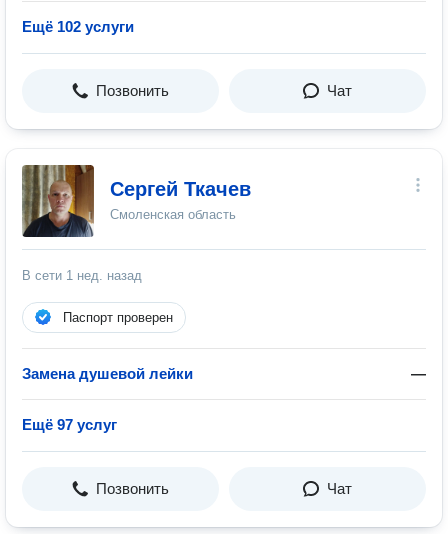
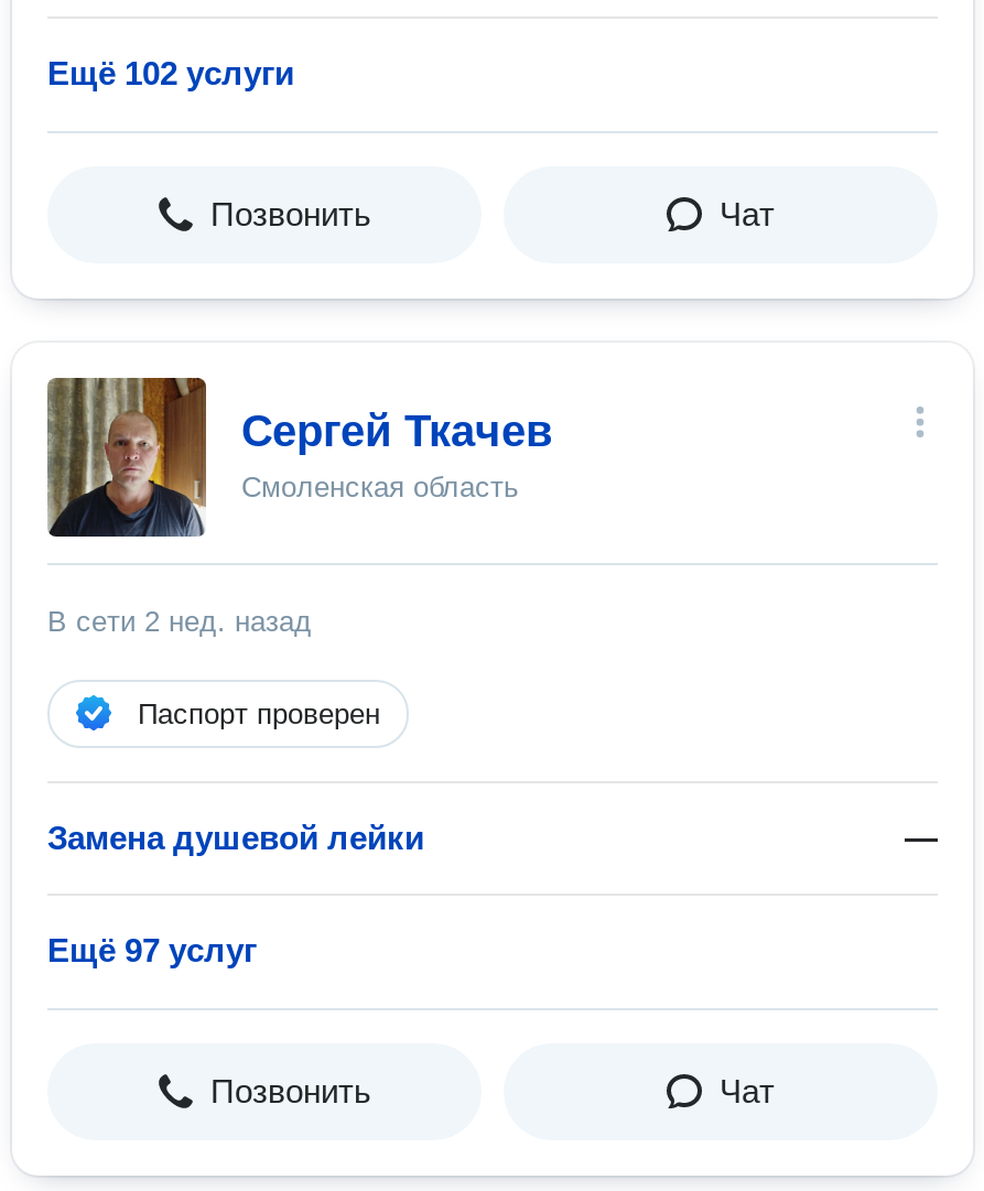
- В сети 1 нед. назад
+ В сети 2 нед. назад
